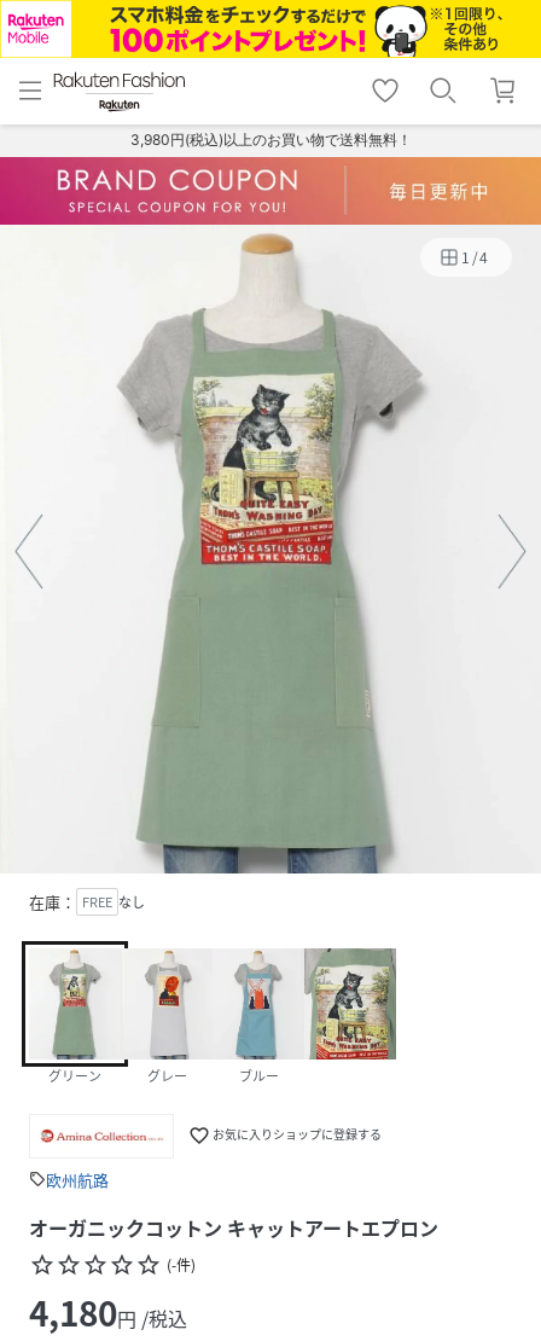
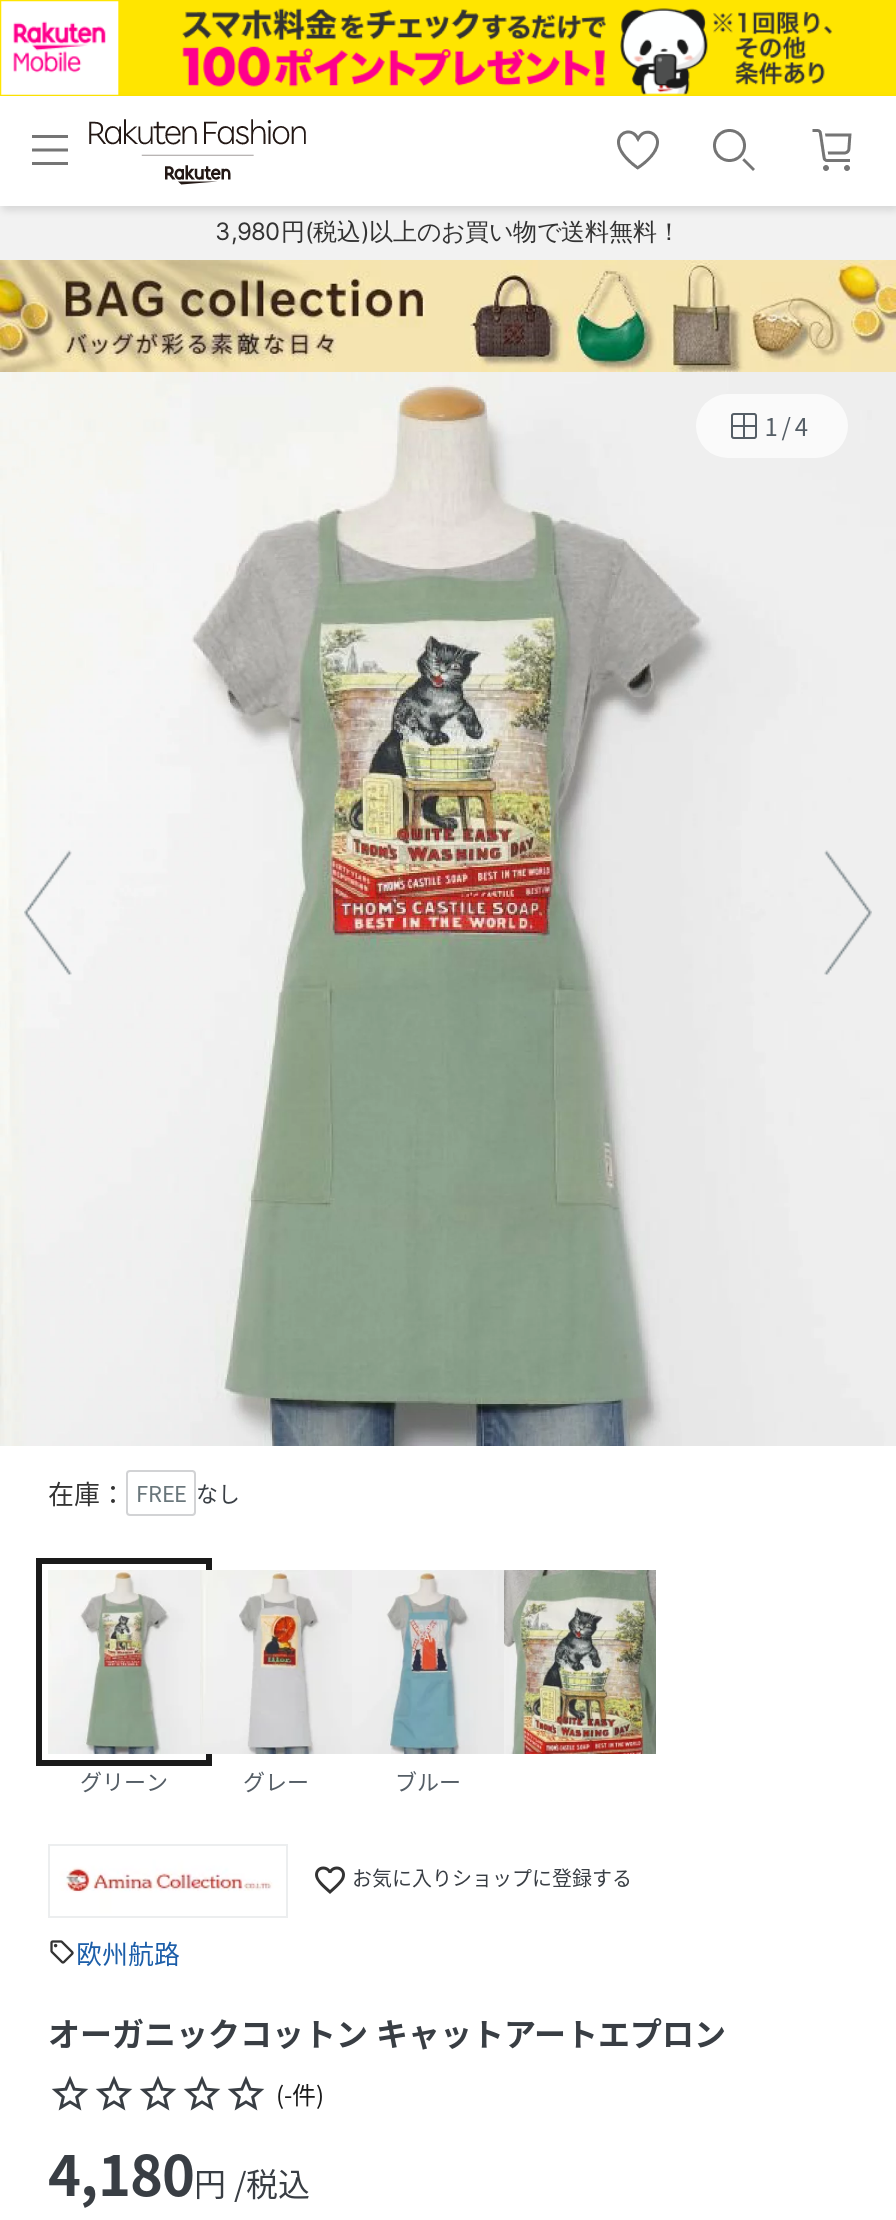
- [image]
+ [image]
